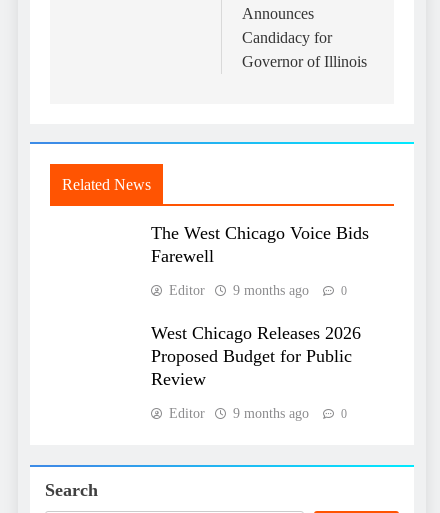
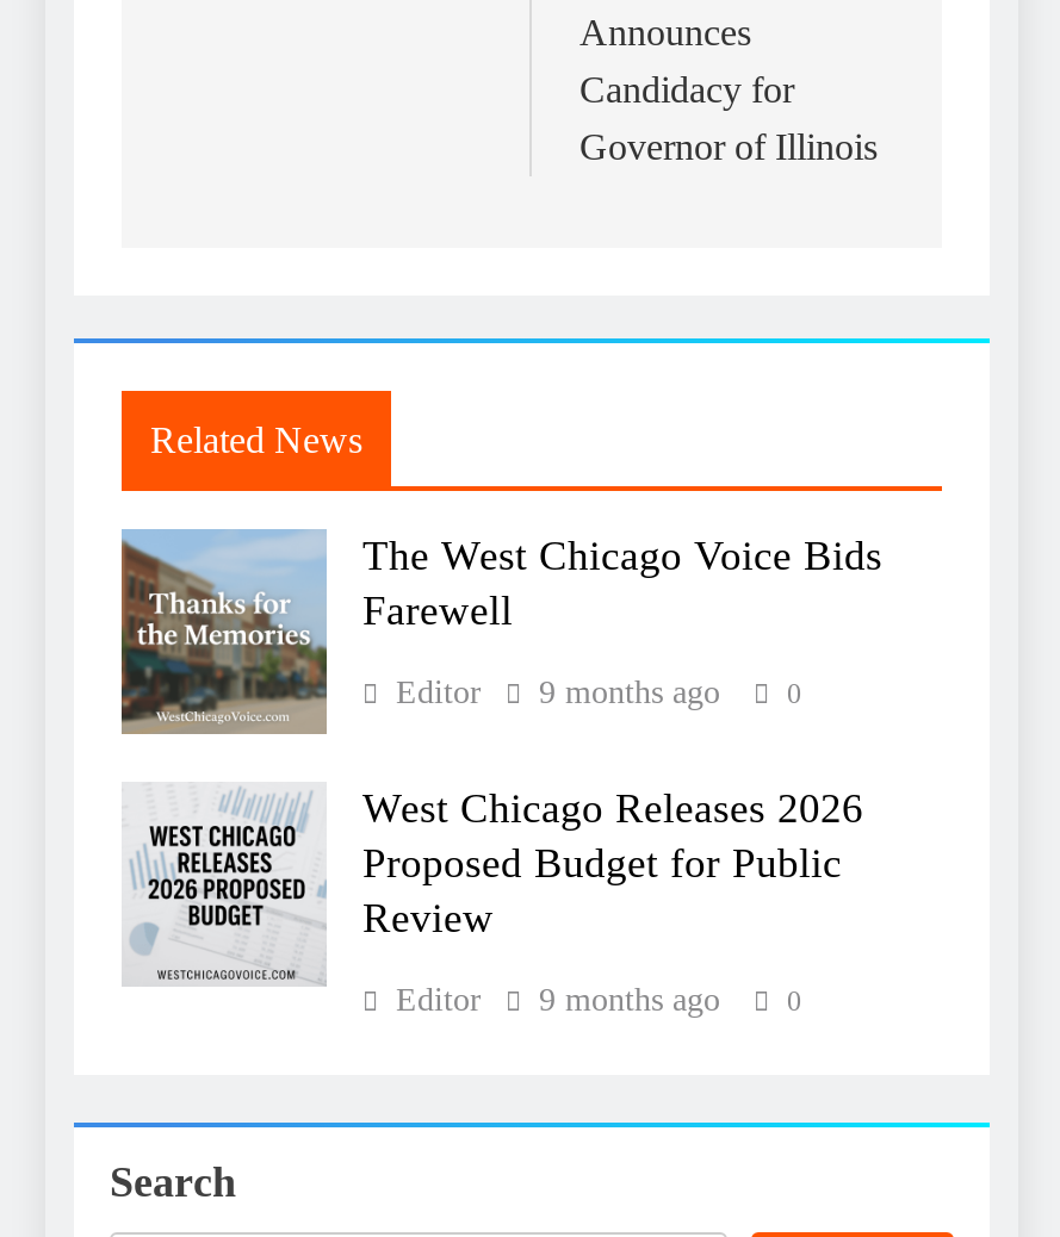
+ [image]

+ [image]
